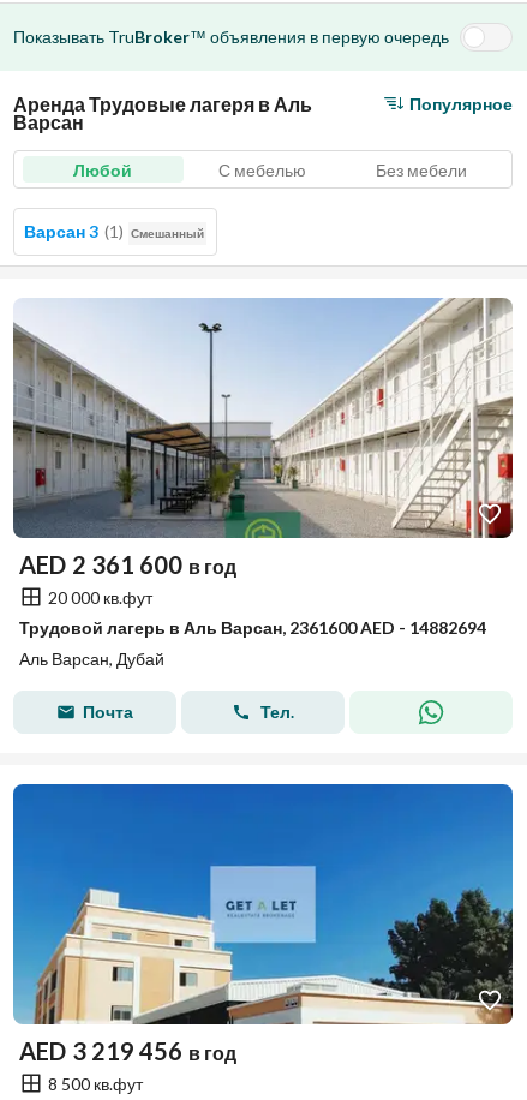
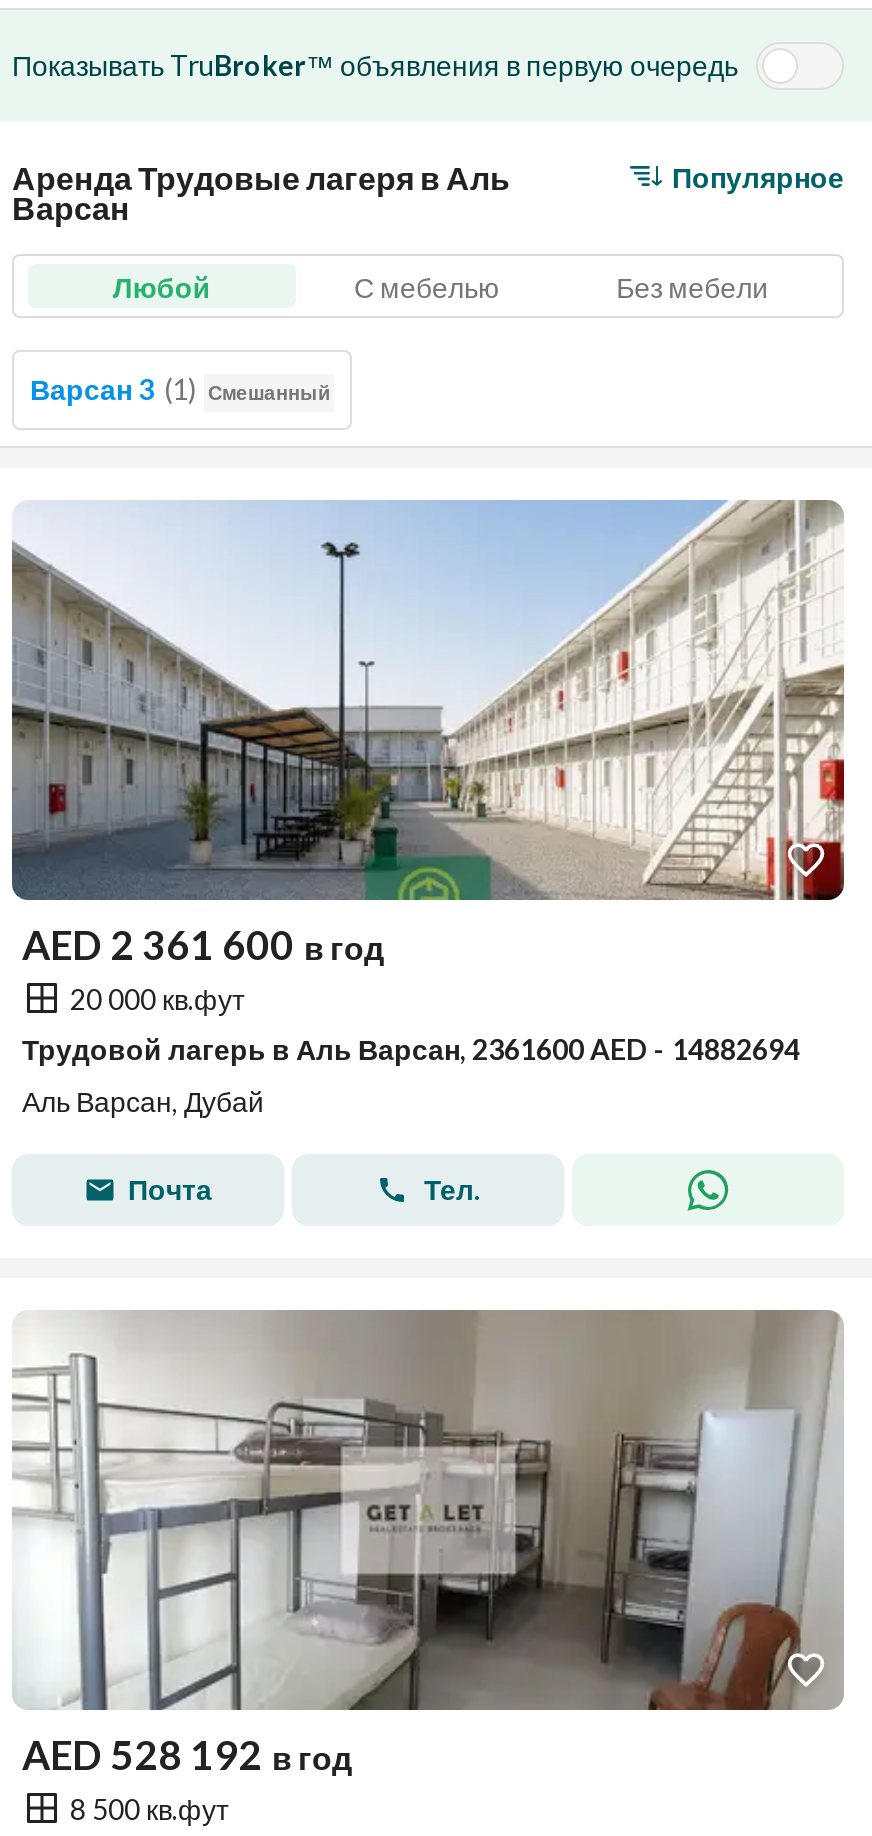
- [image]
- AED 3 219 456 в год
+ [image]
+ AED 528 192 в год
